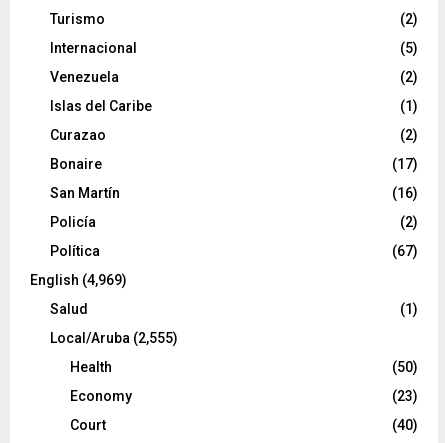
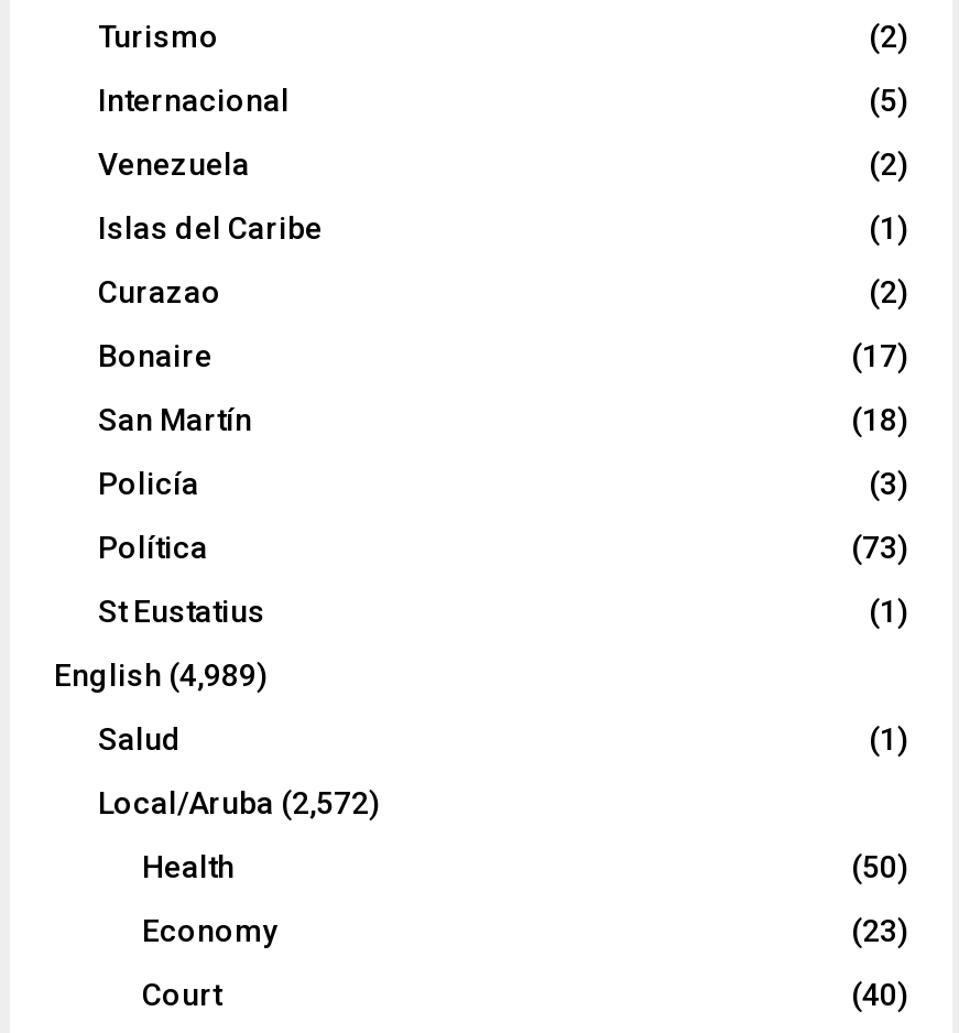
- (16)
+ (18)

- (2)
+ (3)

- (67)
- English (4,969)
+ (73)
+ St Eustatius
+ (1)
+ English (4,989)

- Local/Aruba (2,555)
+ Local/Aruba (2,572)
